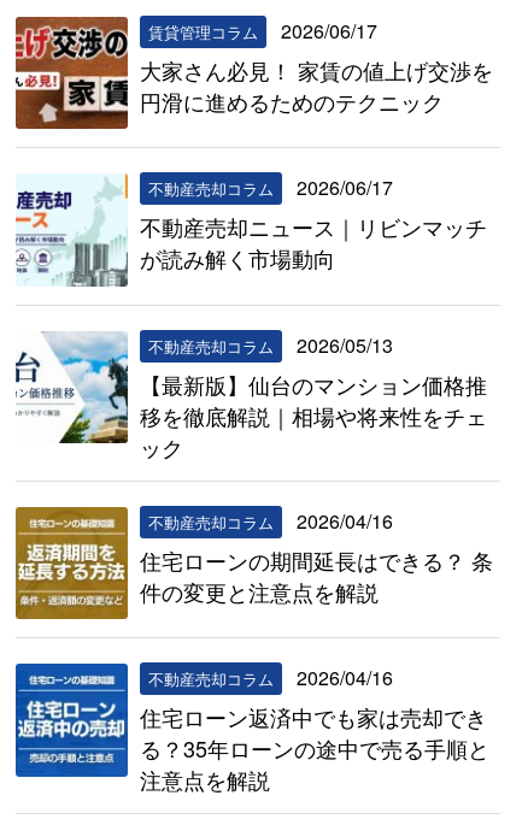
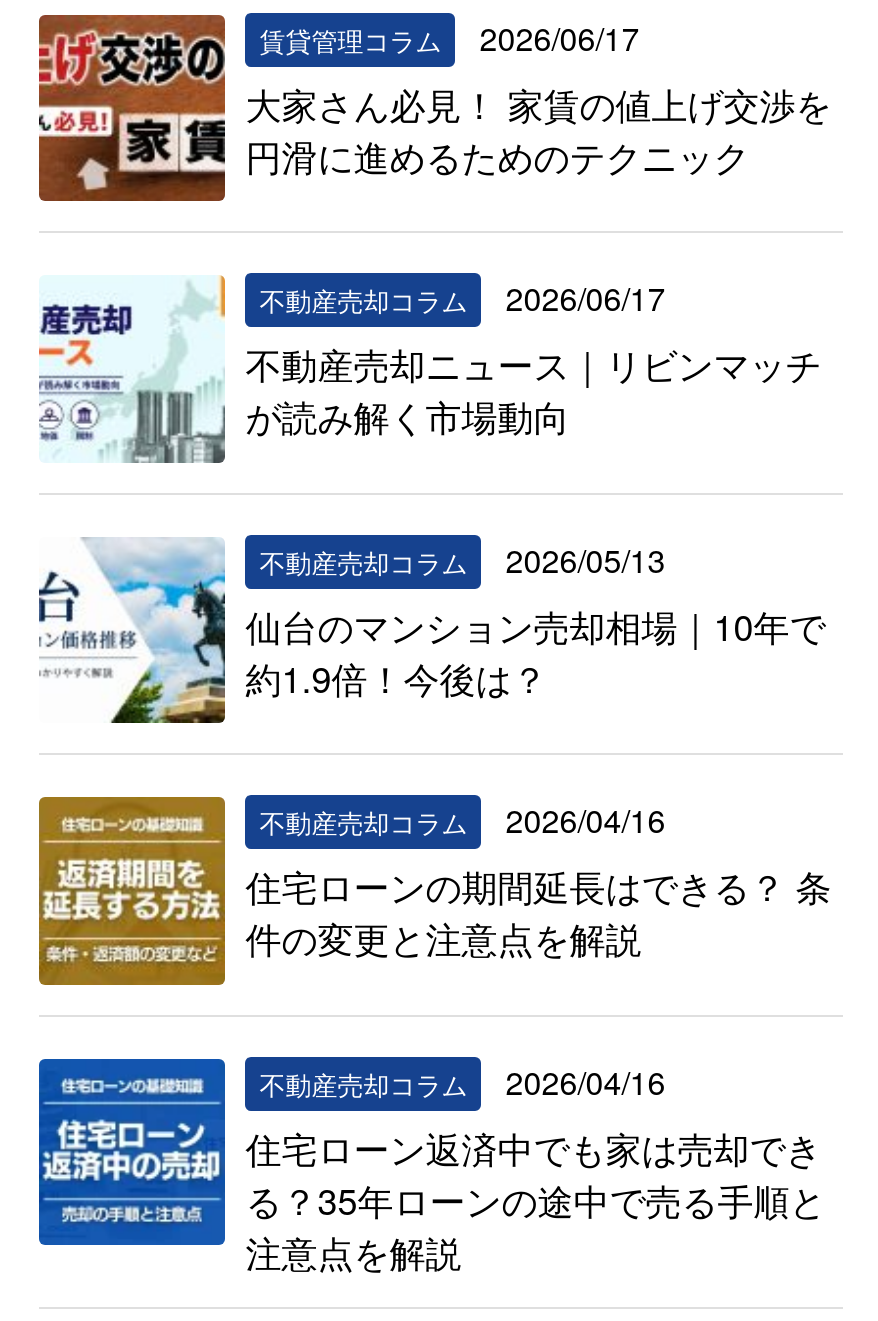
- 【最新版】仙台のマンション価格推
- 移を徹底解説｜相場や将来性をチェ
- ック
+ 仙台のマンション売却相場｜10年で
+ 約1.9倍！今後は？
